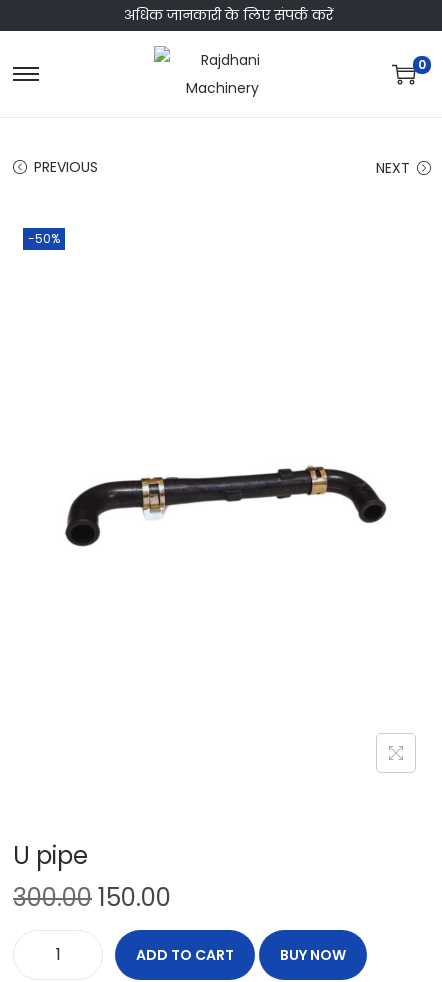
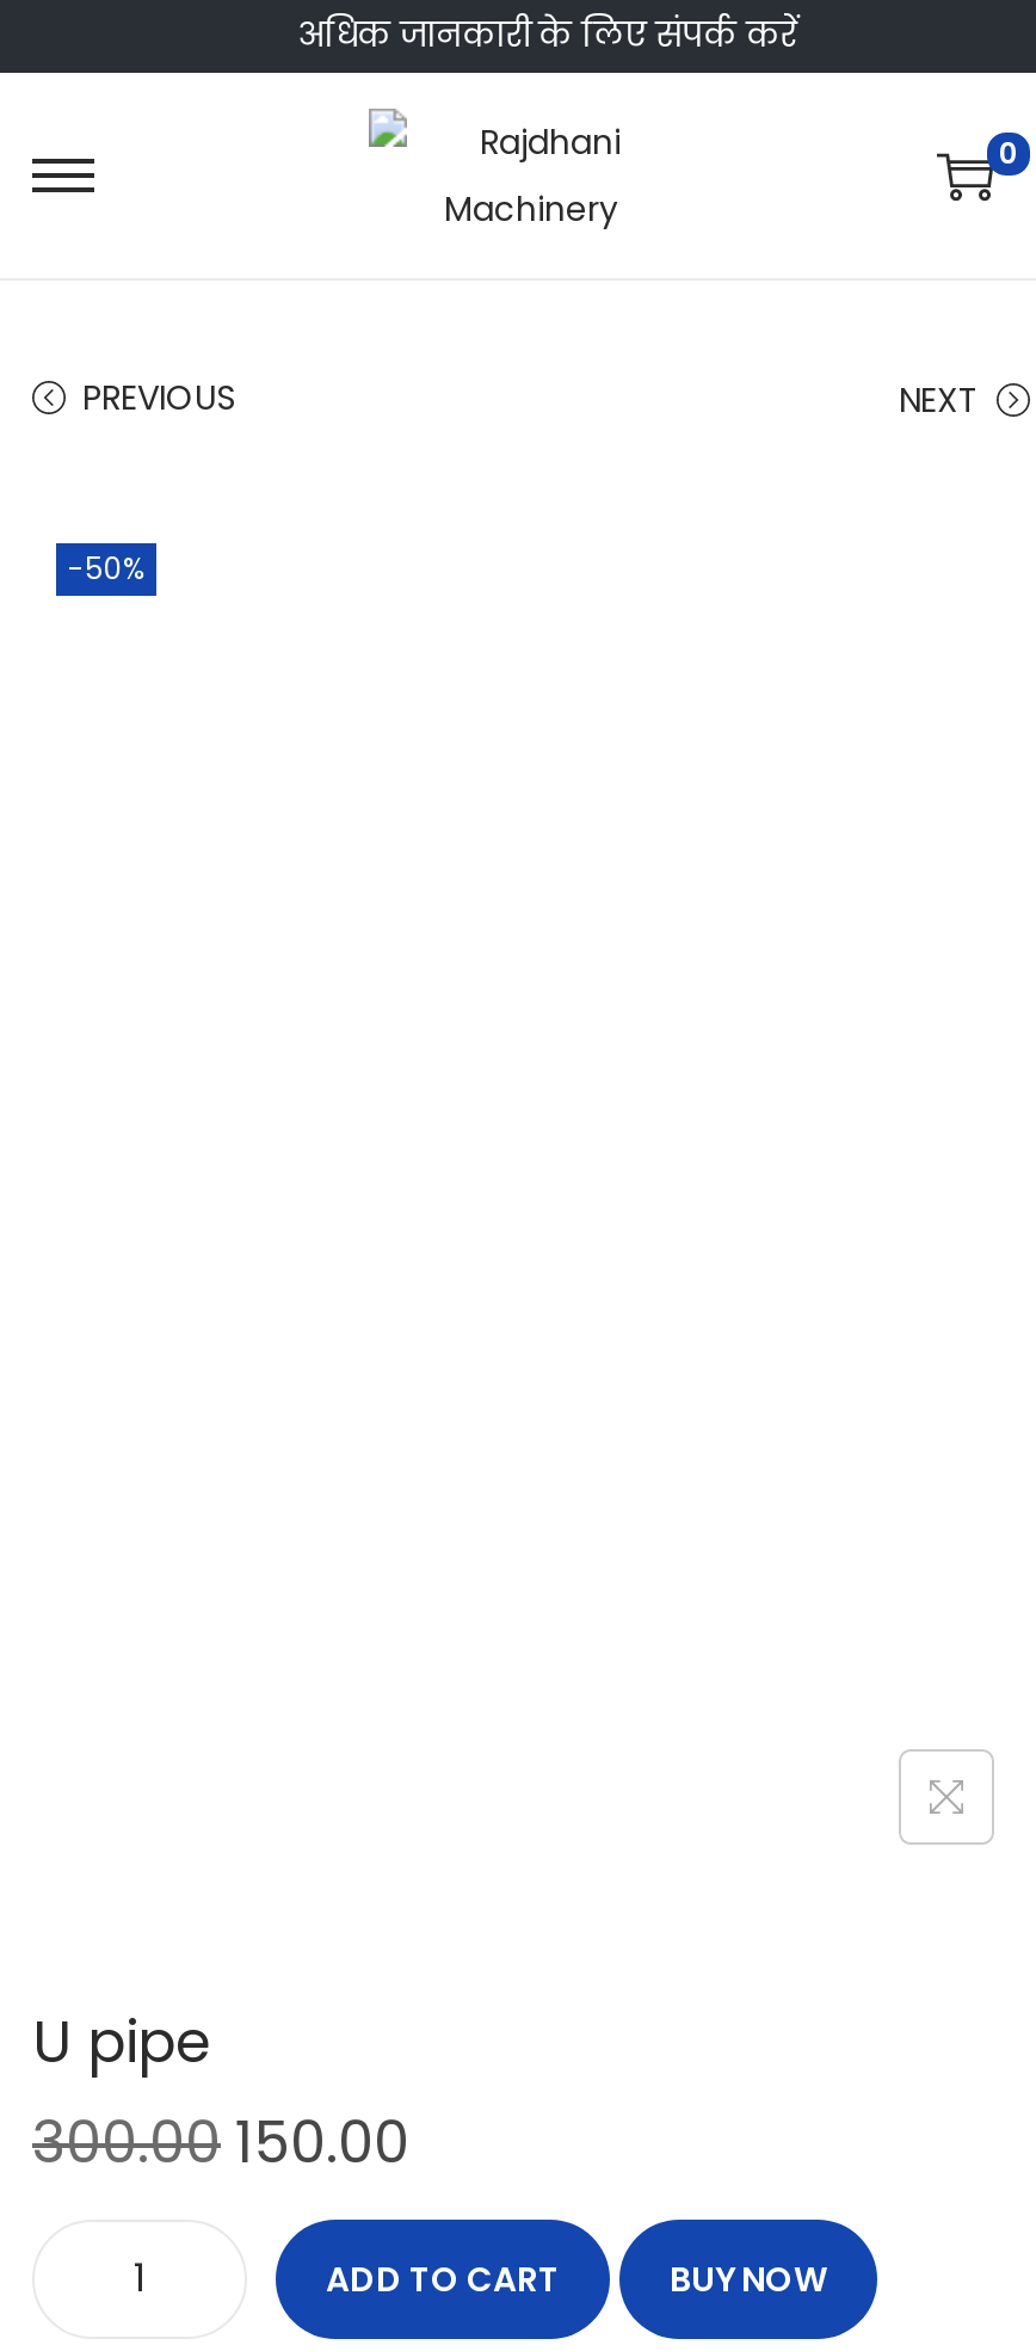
- [image]
